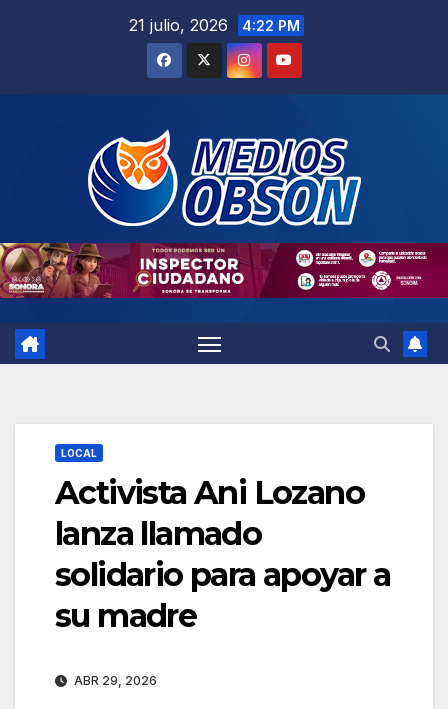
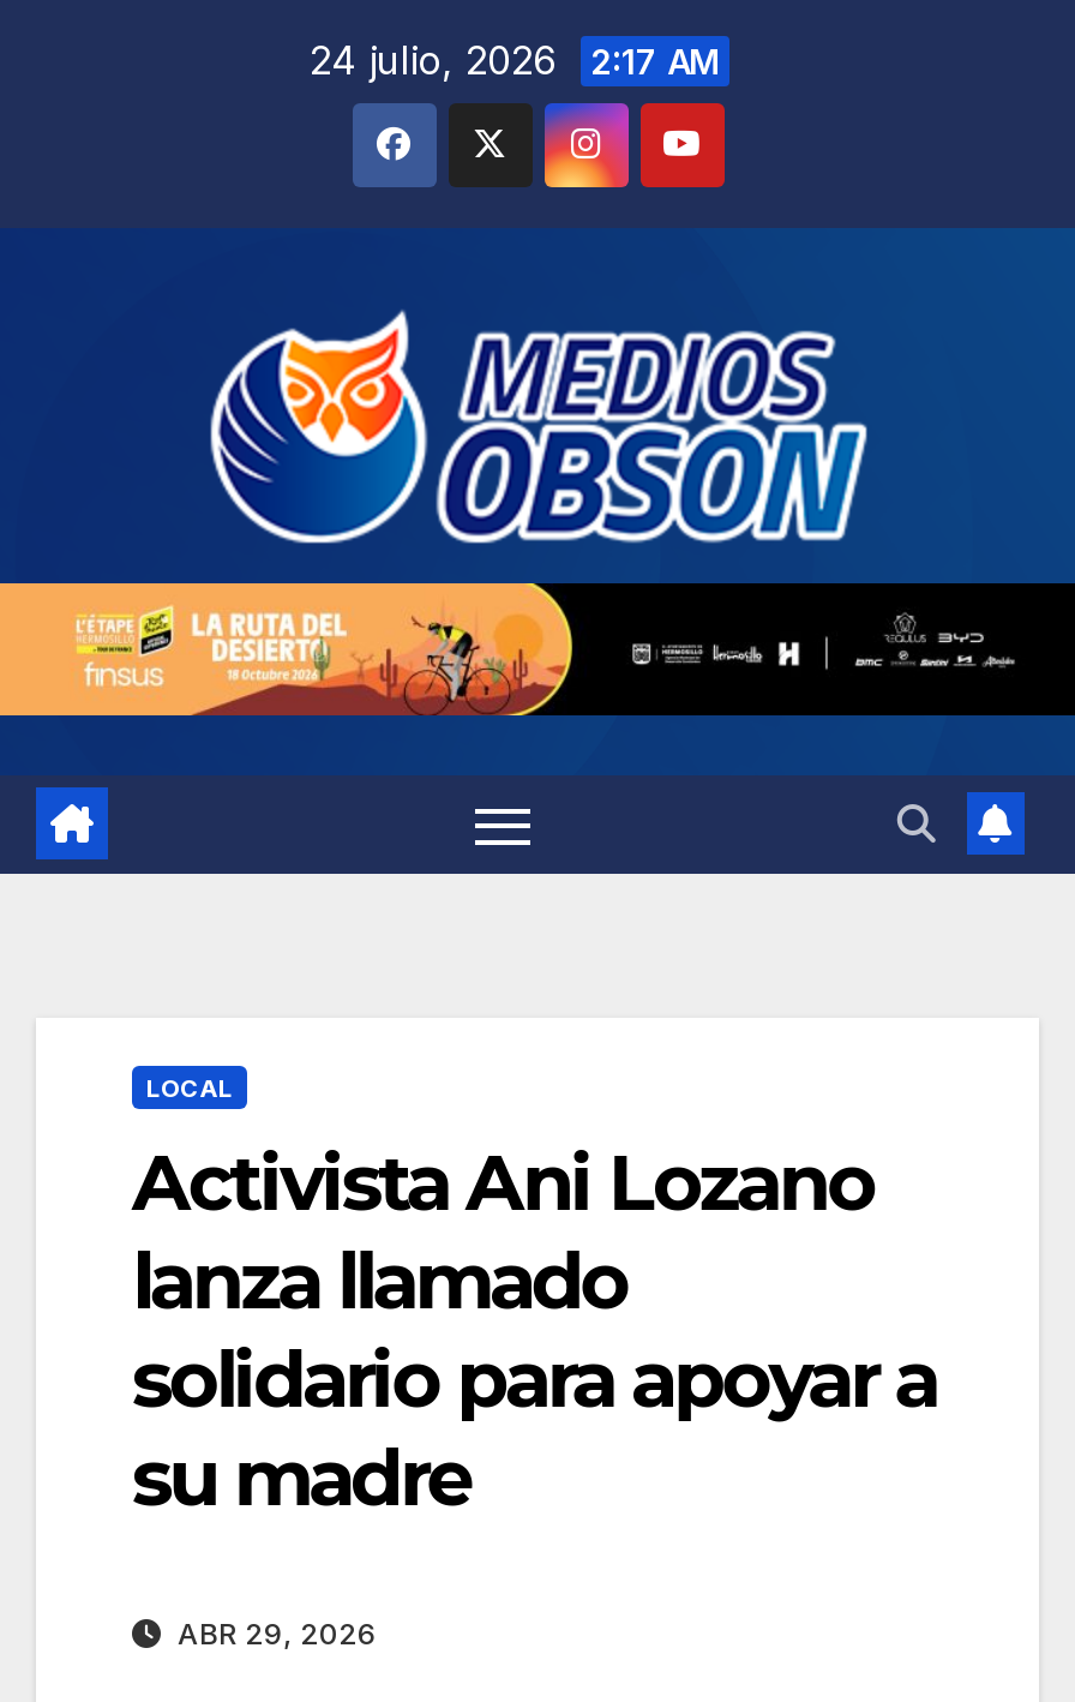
- 21 julio, 2026 4:22 PM
+ 24 julio, 2026 2:17 AM

- [image]
+ [image]
